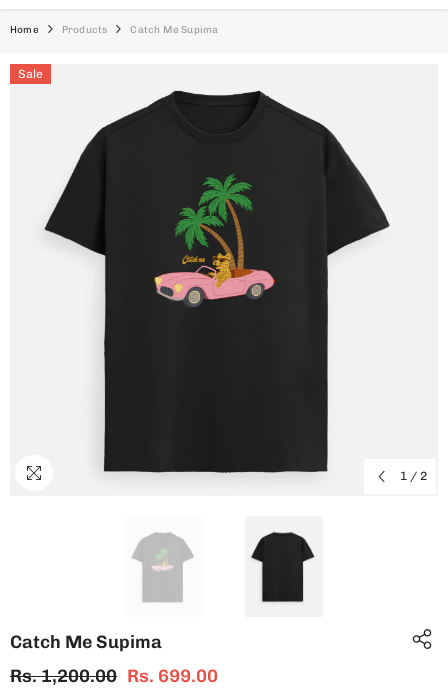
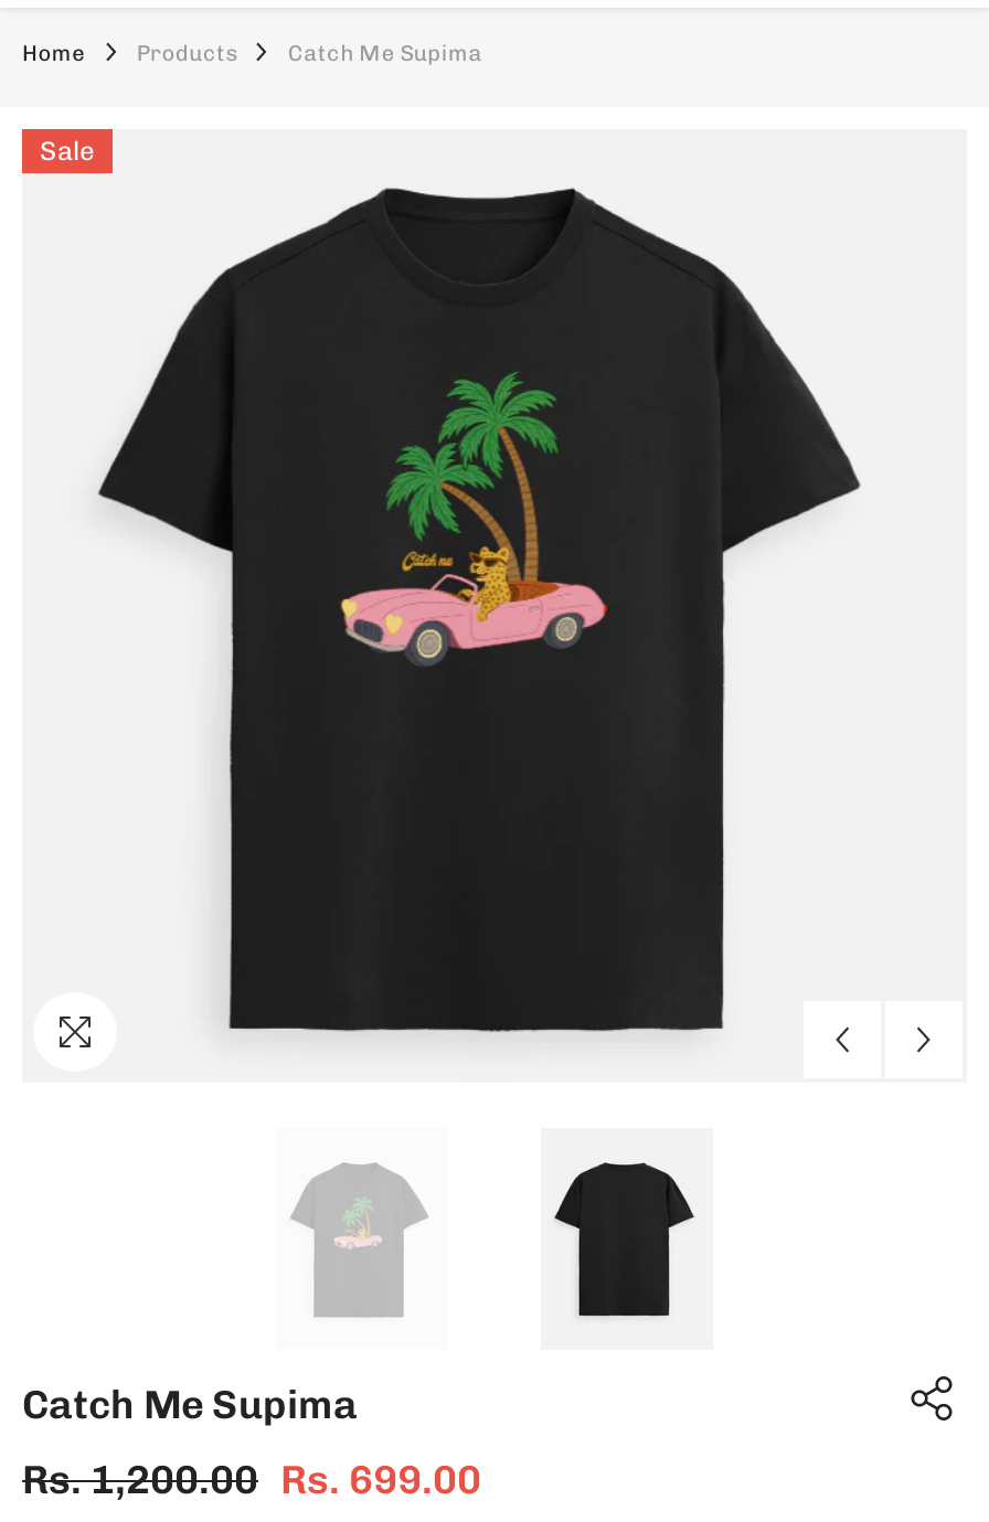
- 1 / 2
